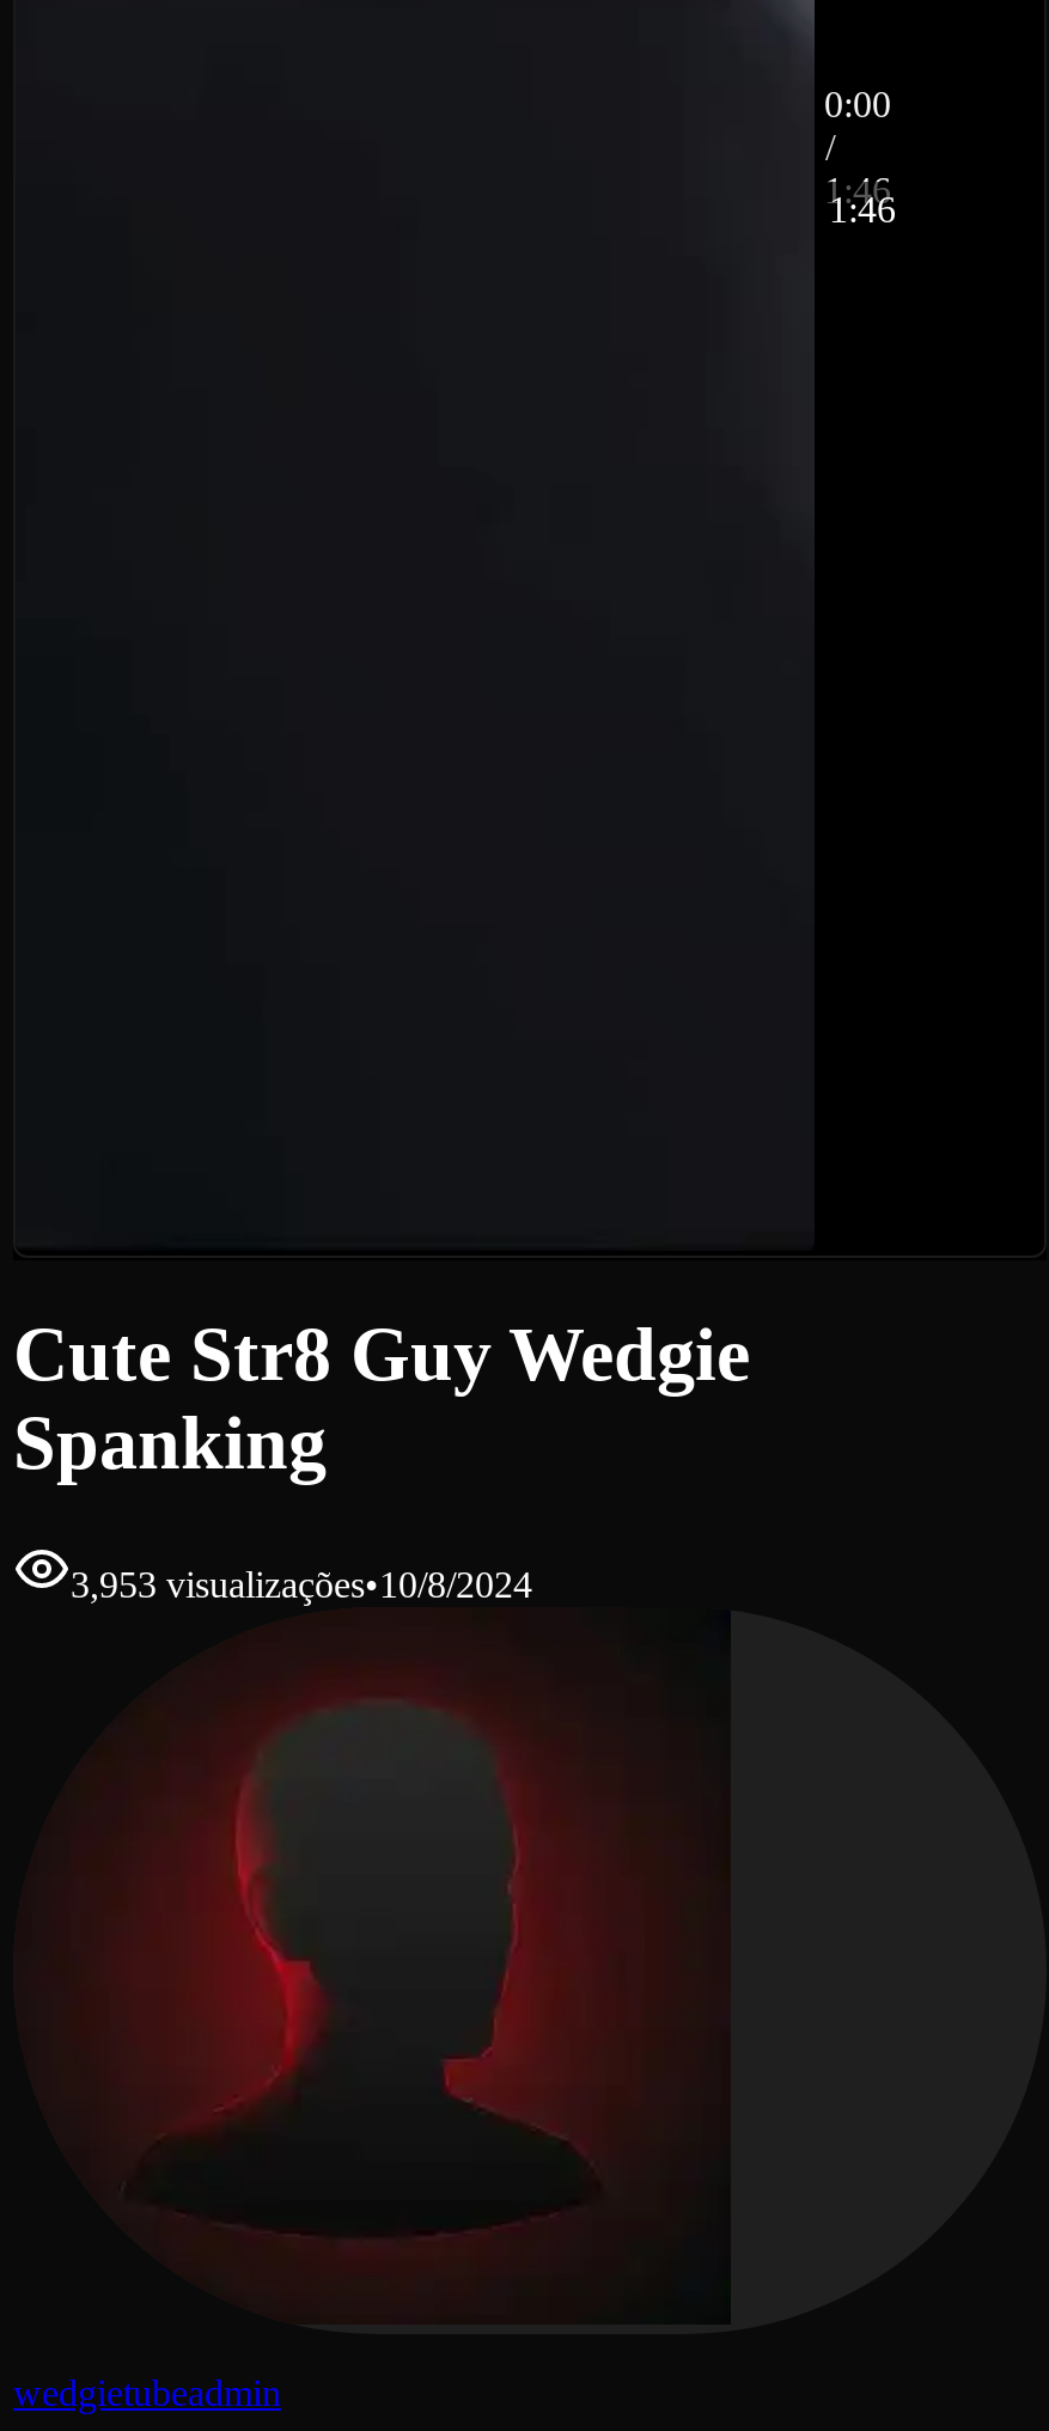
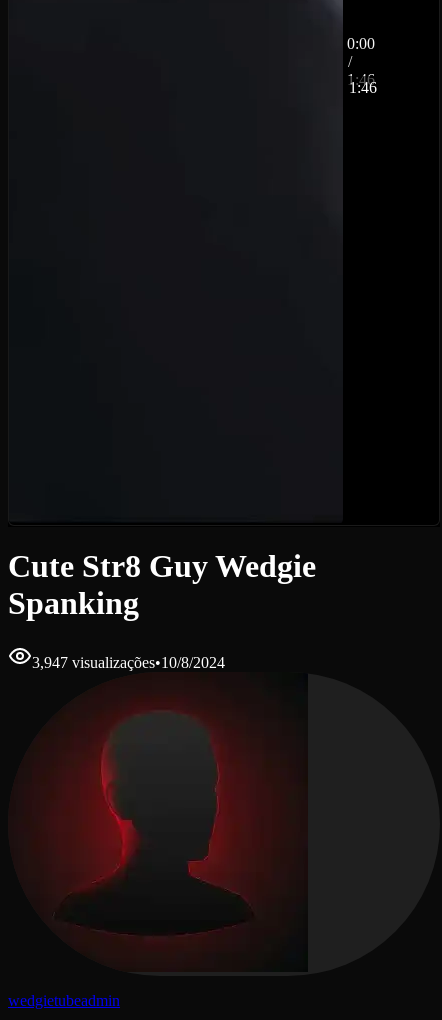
- 3,953 visualizações•10/8/2024
+ 3,947 visualizações•10/8/2024
